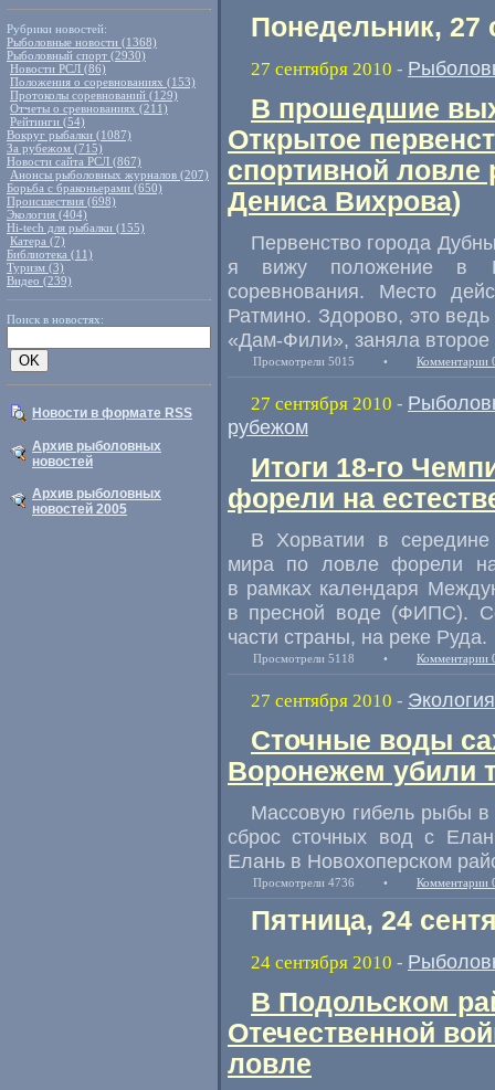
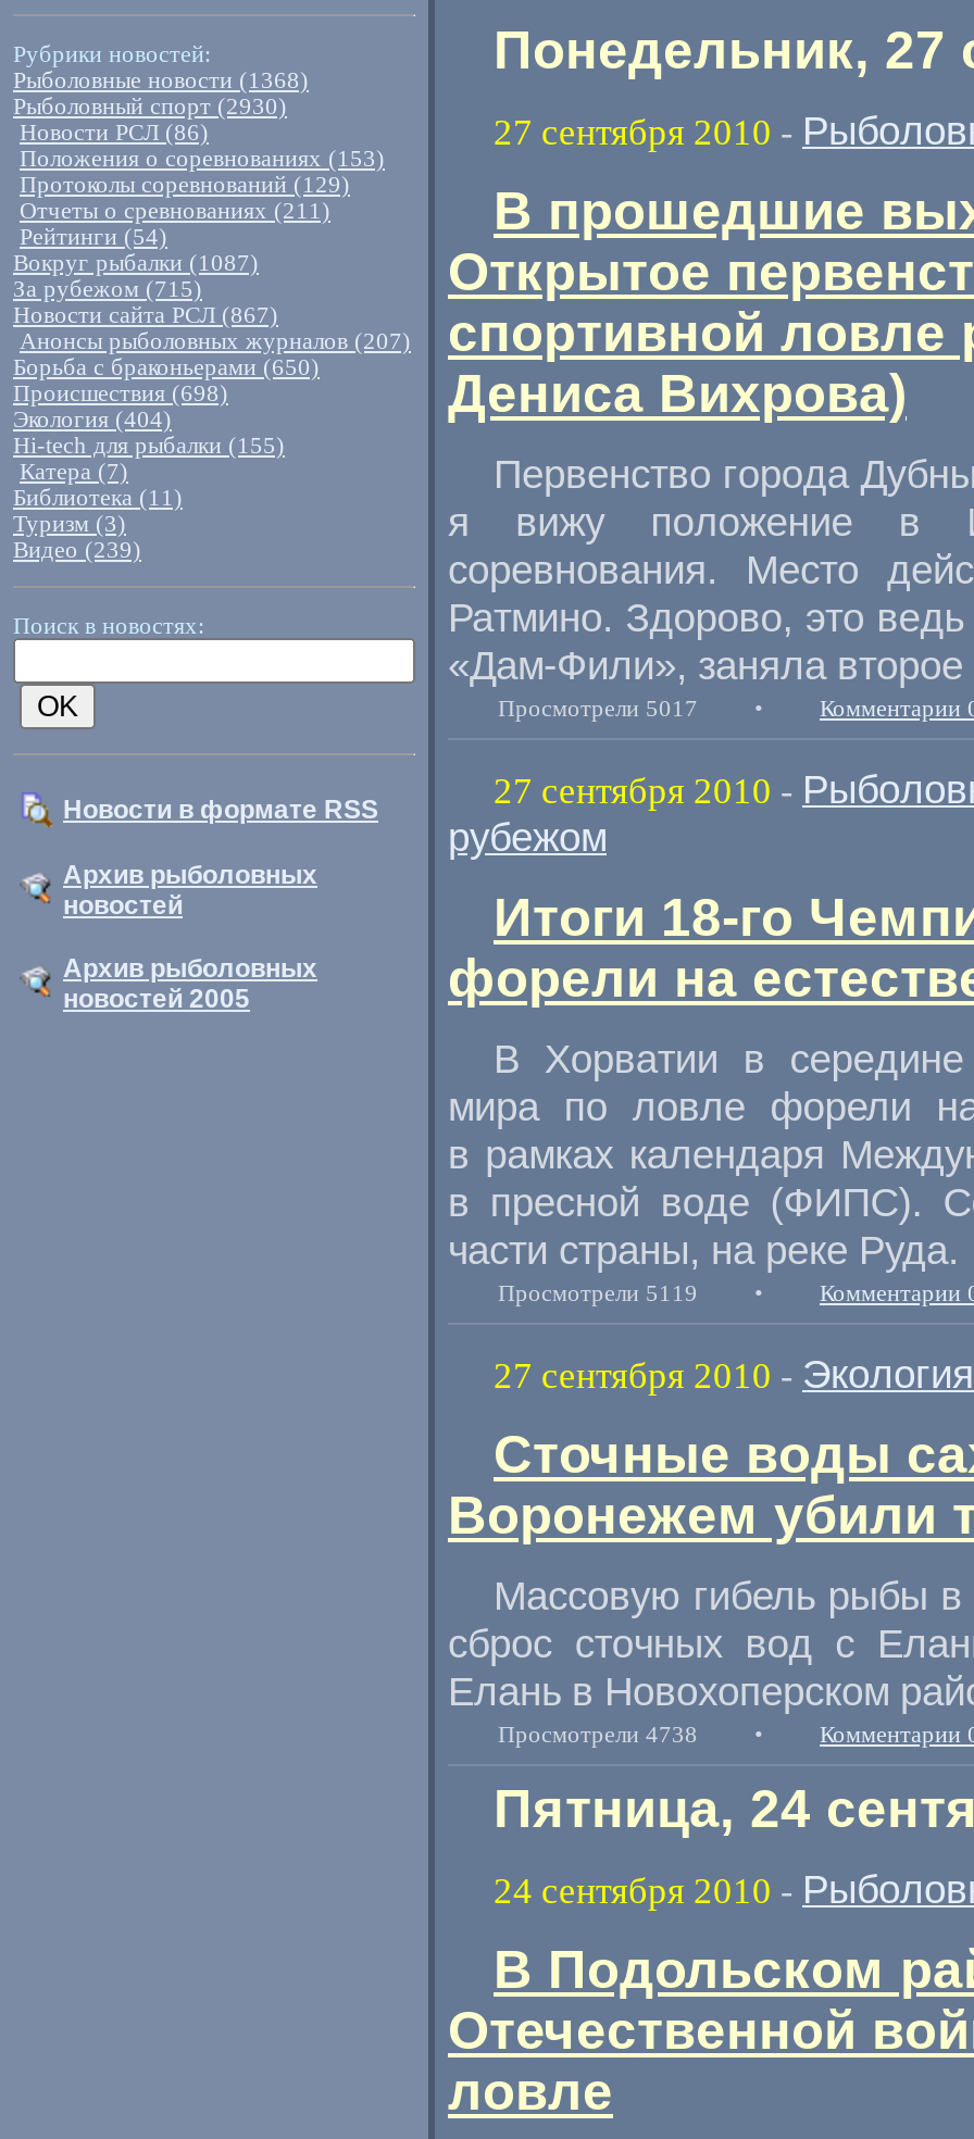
- Просмотрели 5015
+ Просмотрели 5017

- Просмотрели 5118
+ Просмотрели 5119

- Просмотрели 4736
+ Просмотрели 4738
